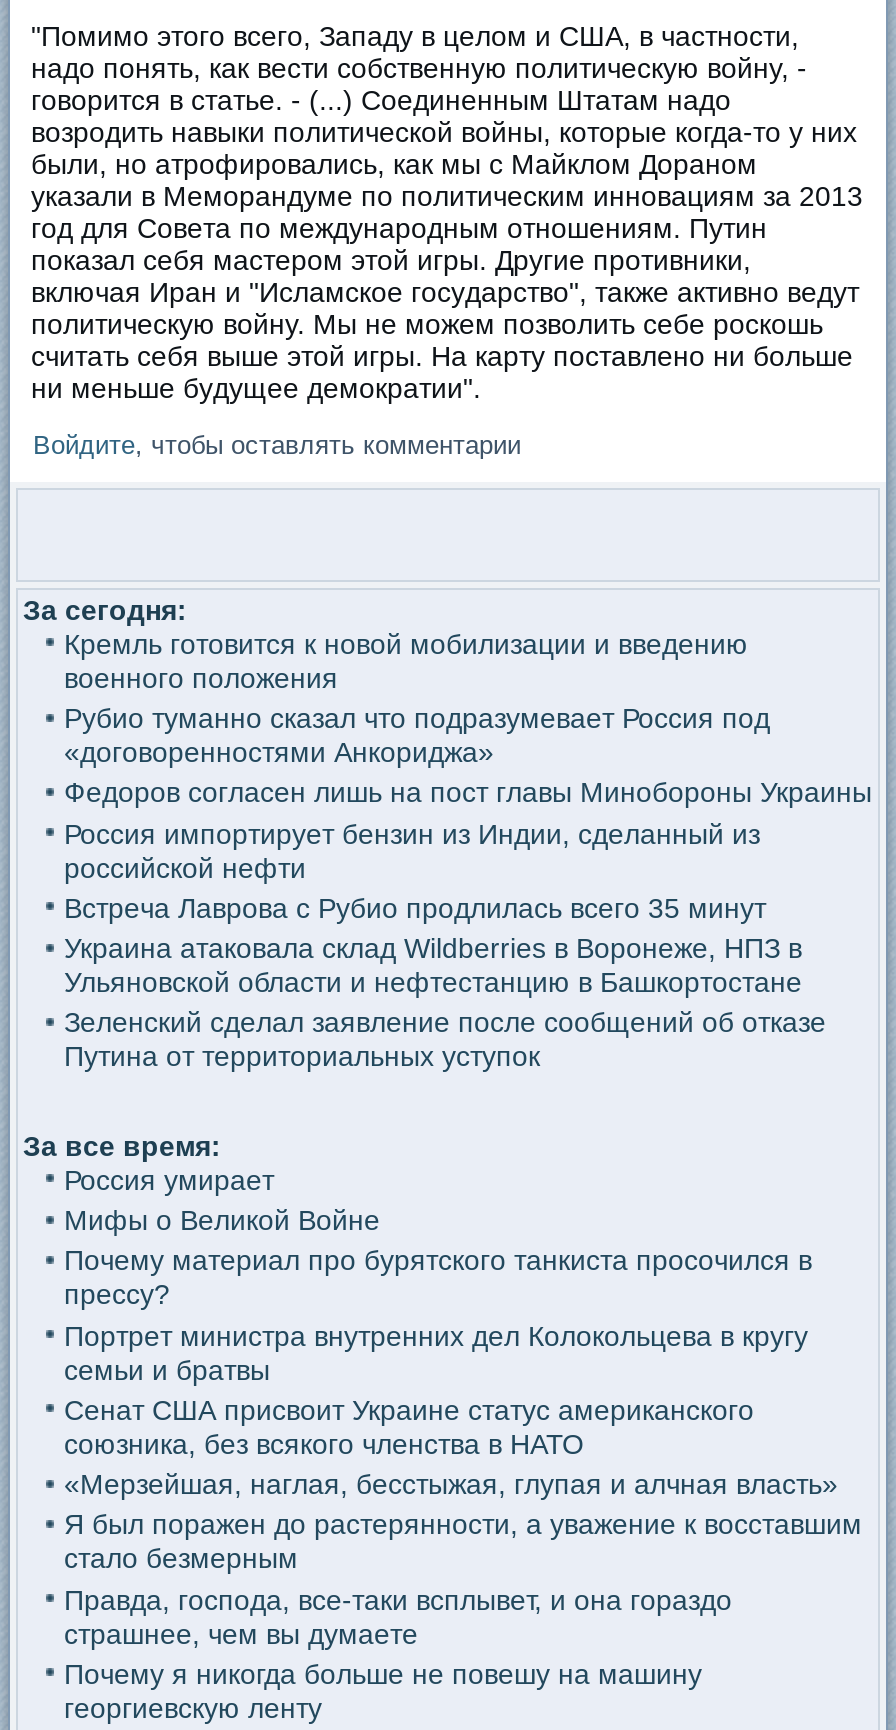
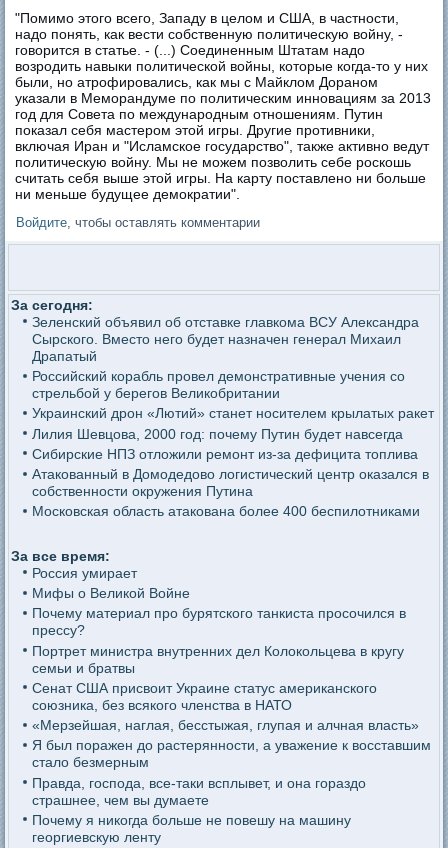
- Кремль готовится к новой мобилизации и введению
- военного положения
- Рубио туманно сказал что подразумевает Россия под
- «договоренностями Анкориджа»
- Федоров согласен лишь на пост главы Минобороны Украины
- Россия импортирует бензин из Индии, сделанный из
- российской нефти
- Встреча Лаврова с Рубио продлилась всего 35 минут
- Украина атаковала склад Wildberries в Воронеже, НПЗ в
- Ульяновской области и нефтестанцию в Башкортостане
- Зеленский сделал заявление после сообщений об отказе
- Путина от территориальных уступок
+ Зеленский объявил об отставке главкома ВСУ Александра
+ Сырского. Вместо него будет назначен генерал Михаил
+ Драпатый
+ Российский корабль провел демонстративные учения со
+ стрельбой у берегов Великобритании
+ Украинский дрон «Лютий» станет носителем крылатых ракет
+ Лилия Шевцова, 2000 год: почему Путин будет навсегда
+ Сибирские НПЗ отложили ремонт из-за дефицита топлива
+ Атакованный в Домодедово логистический центр оказался в
+ собственности окружения Путина
+ Московская область атакована более 400 беспилотниками
